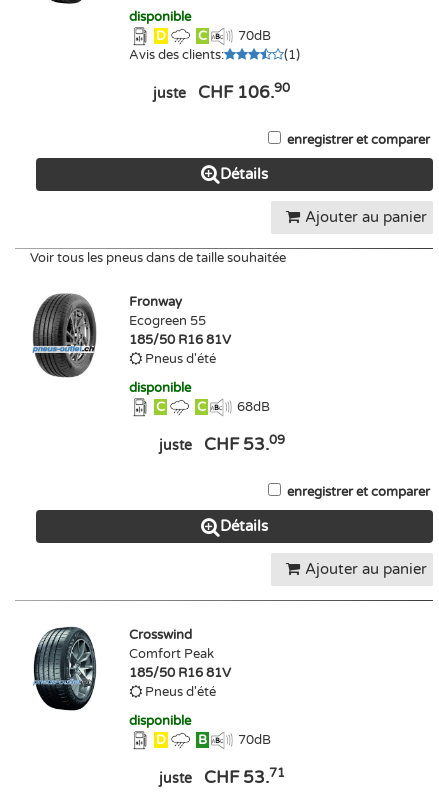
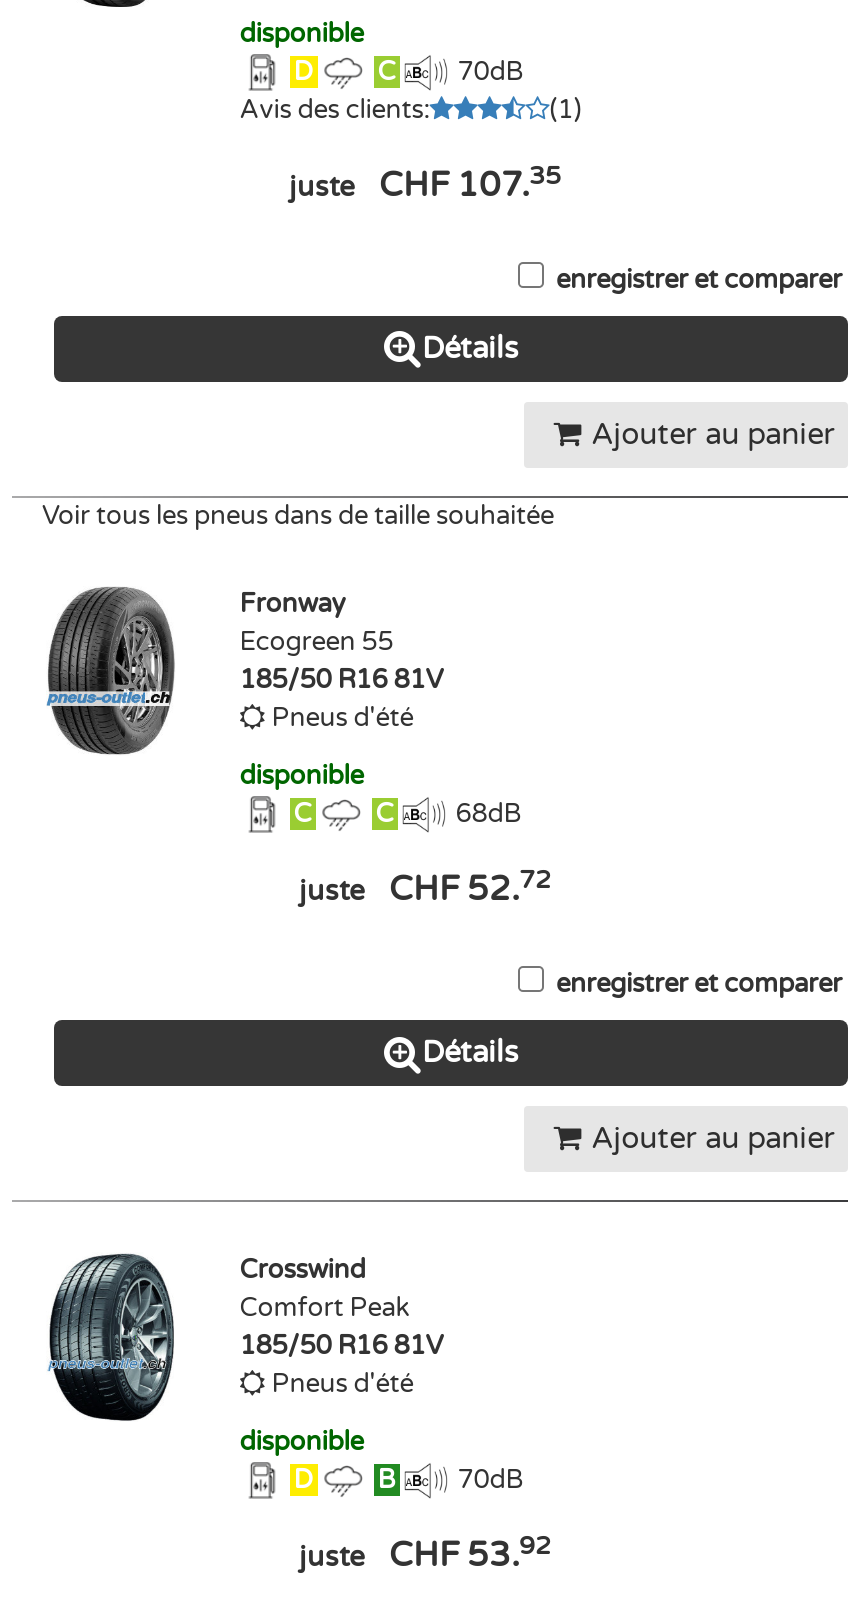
- juste CHF 106.90
+ juste CHF 107.35

- juste CHF 53.09
+ juste CHF 52.72

- juste CHF 53.71
+ juste CHF 53.92
